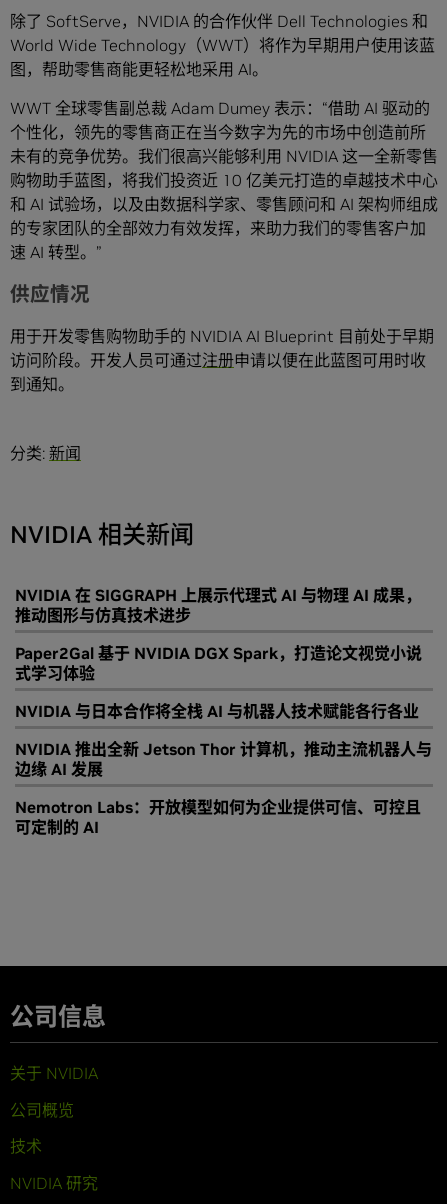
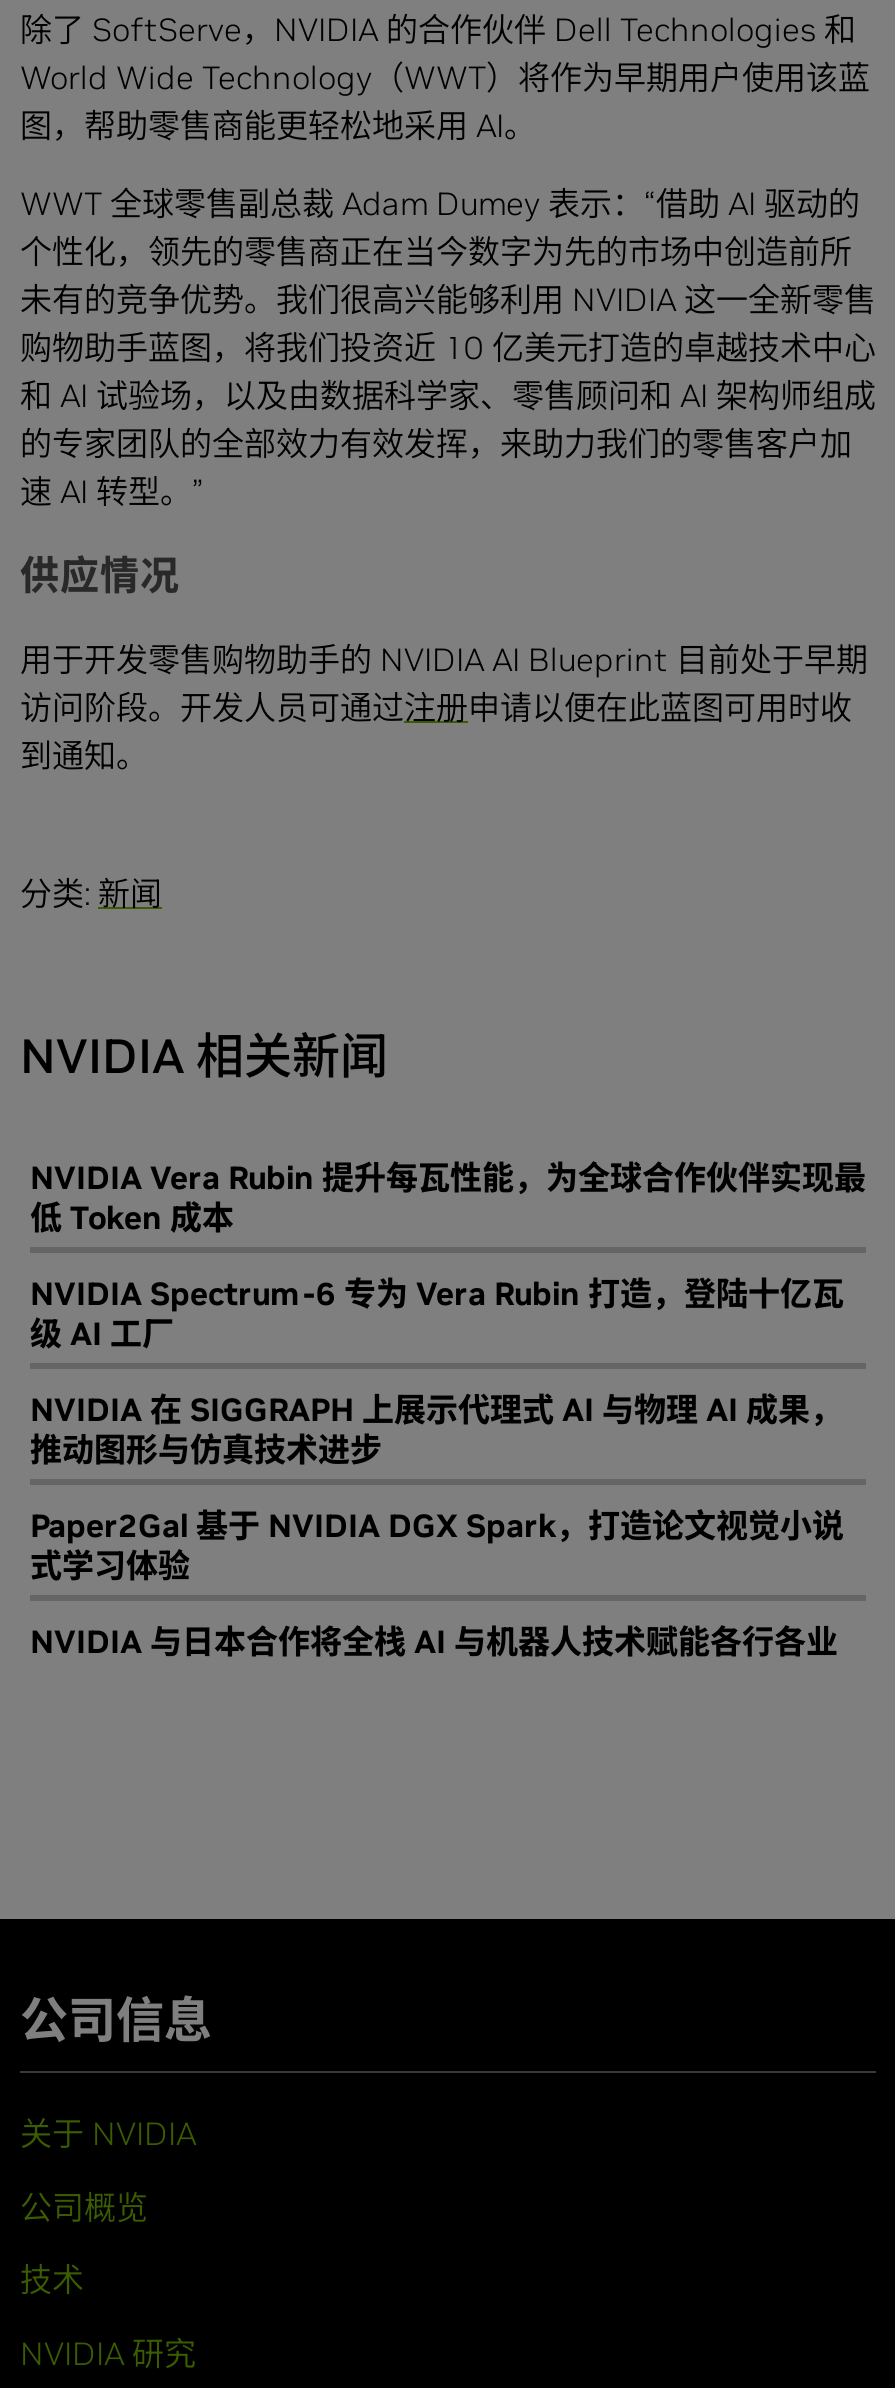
+ NVIDIA Vera Rubin 提升每瓦性能，为全球合作伙伴实现最
+ 低 Token 成本
+ NVIDIA Spectrum-6 专为 Vera Rubin 打造，登陆十亿瓦
+ 级 AI 工厂

moved down: NVIDIA 在 SIGGRAPH 上展示代理式 AI 与物理 AI 成果， | 推动图形与仿真技术进步 | Paper2Gal 基于 NVIDIA DGX Spark，打造论文视觉小说 | 式学习体验 | NVIDIA 与日本合作将全栈 AI 与机器人技术赋能各行各业

- NVIDIA 推出全新 Jetson Thor 计算机，推动主流机器人与
- 边缘 AI 发展
- Nemotron Labs：开放模型如何为企业提供可信、可控且
- 可定制的 AI
